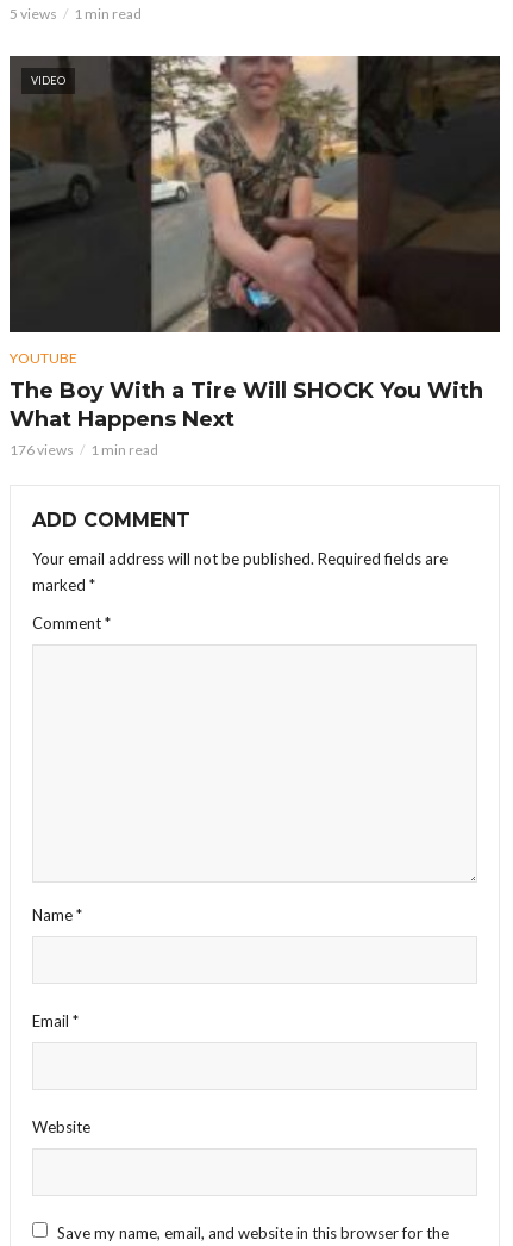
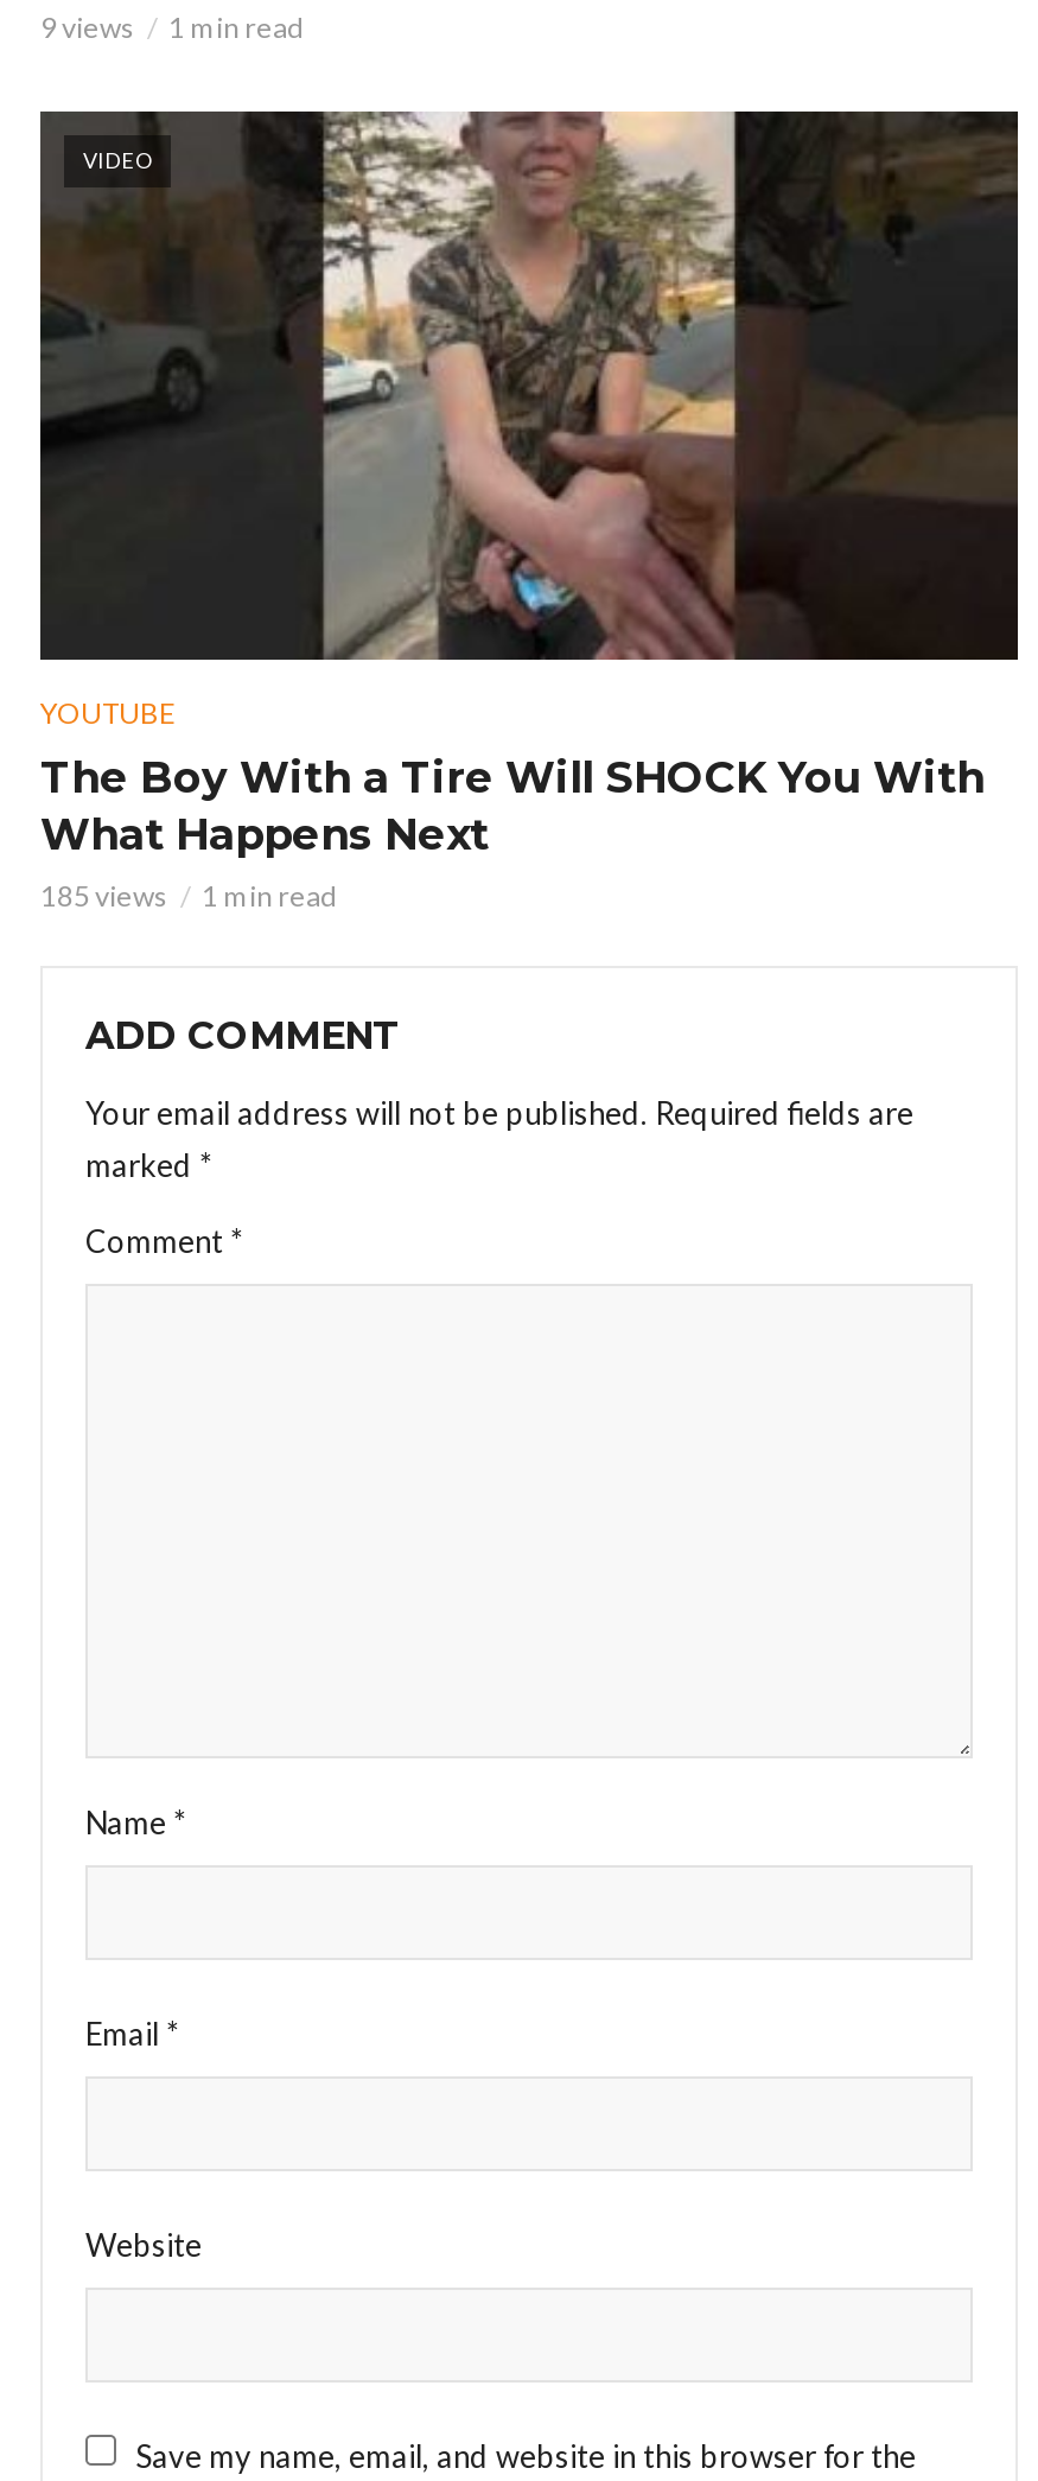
- 5 views 1 min read
+ 9 views 1 min read

- 176 views 1 min read
+ 185 views 1 min read
